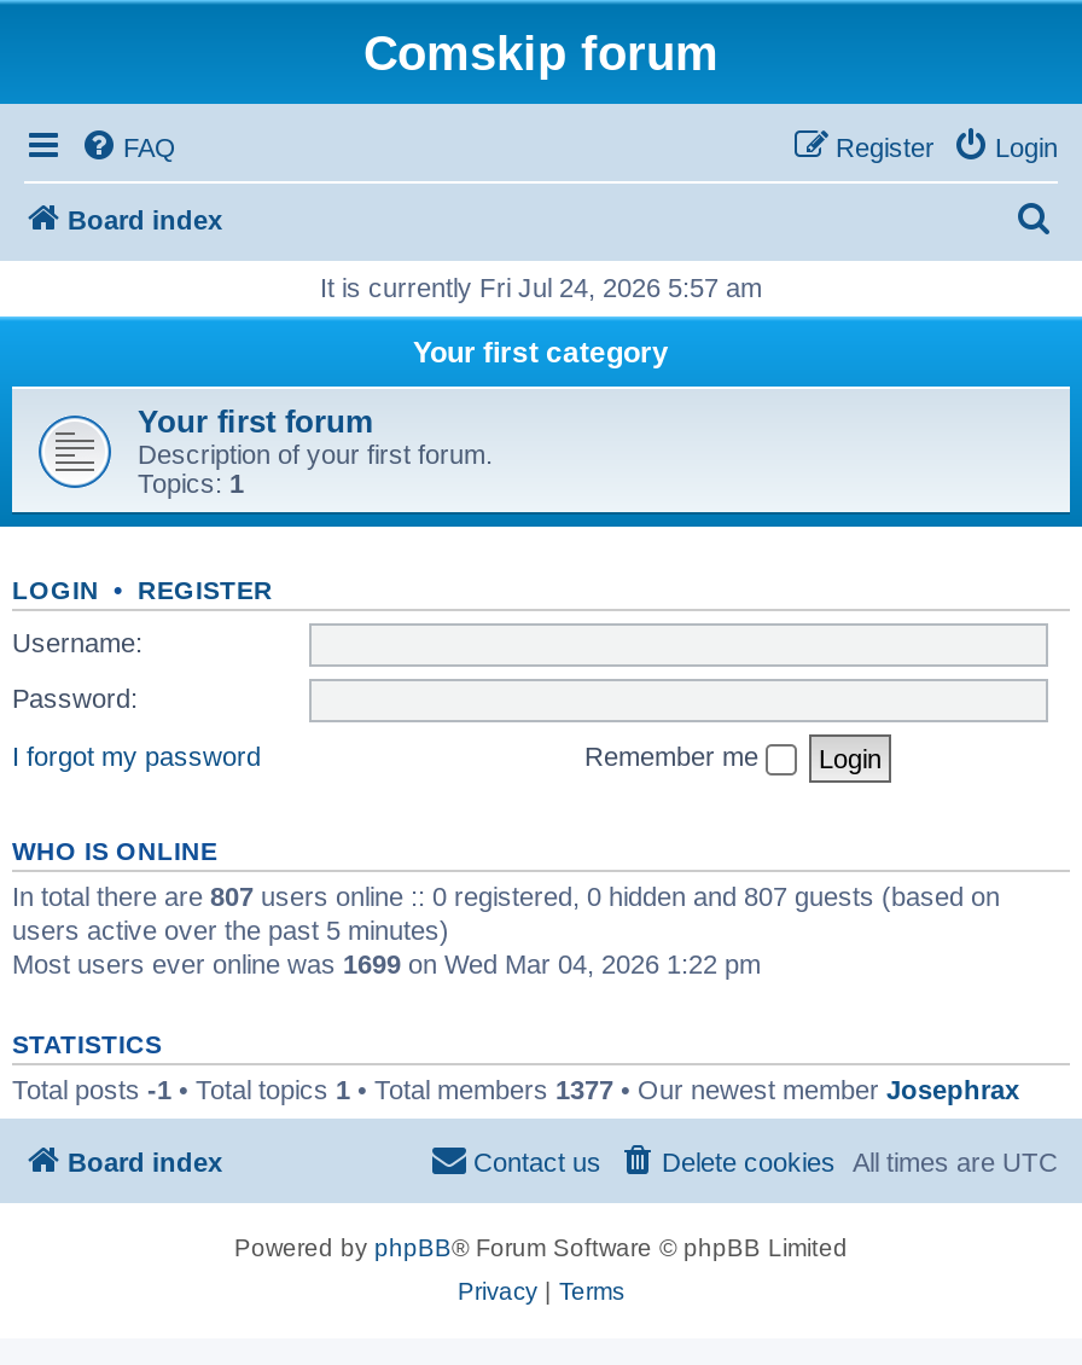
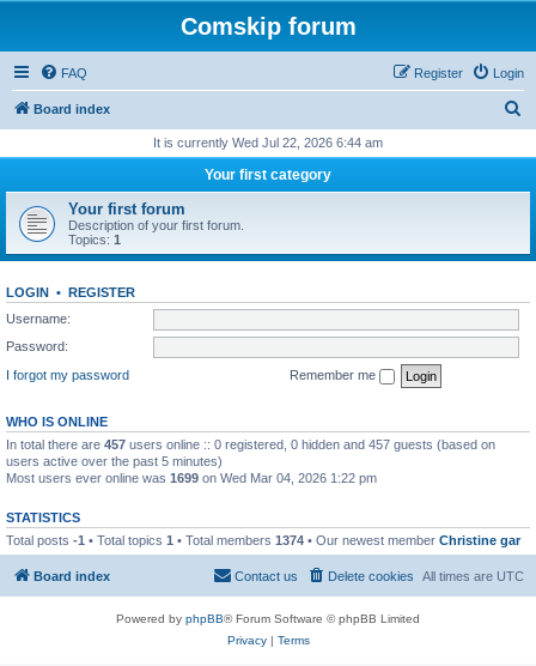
- It is currently Fri Jul 24, 2026 5:57 am
+ It is currently Wed Jul 22, 2026 6:44 am

- In total there are 807 users online :: 0 registered, 0 hidden and 807 guests (based on
+ In total there are 457 users online :: 0 registered, 0 hidden and 457 guests (based on

- Total posts -1 • Total topics 1 • Total members 1377 • Our newest member Josephrax
+ Total posts -1 • Total topics 1 • Total members 1374 • Our newest member Christine gar
